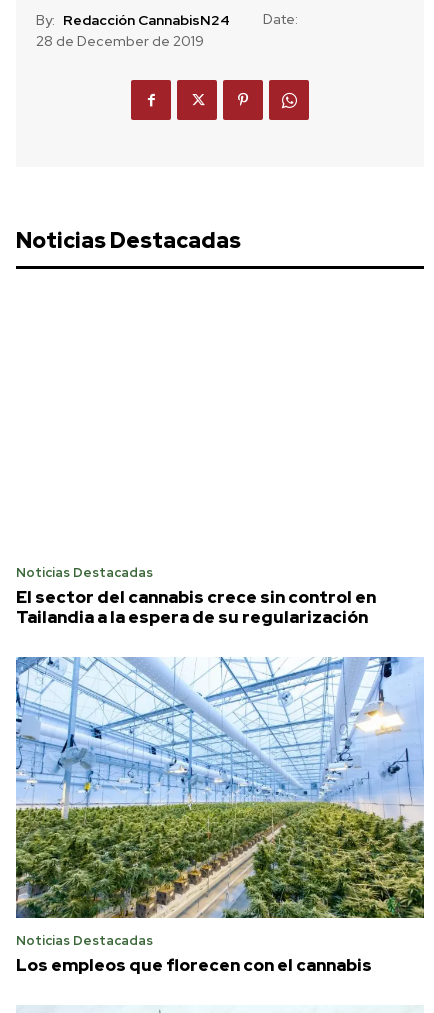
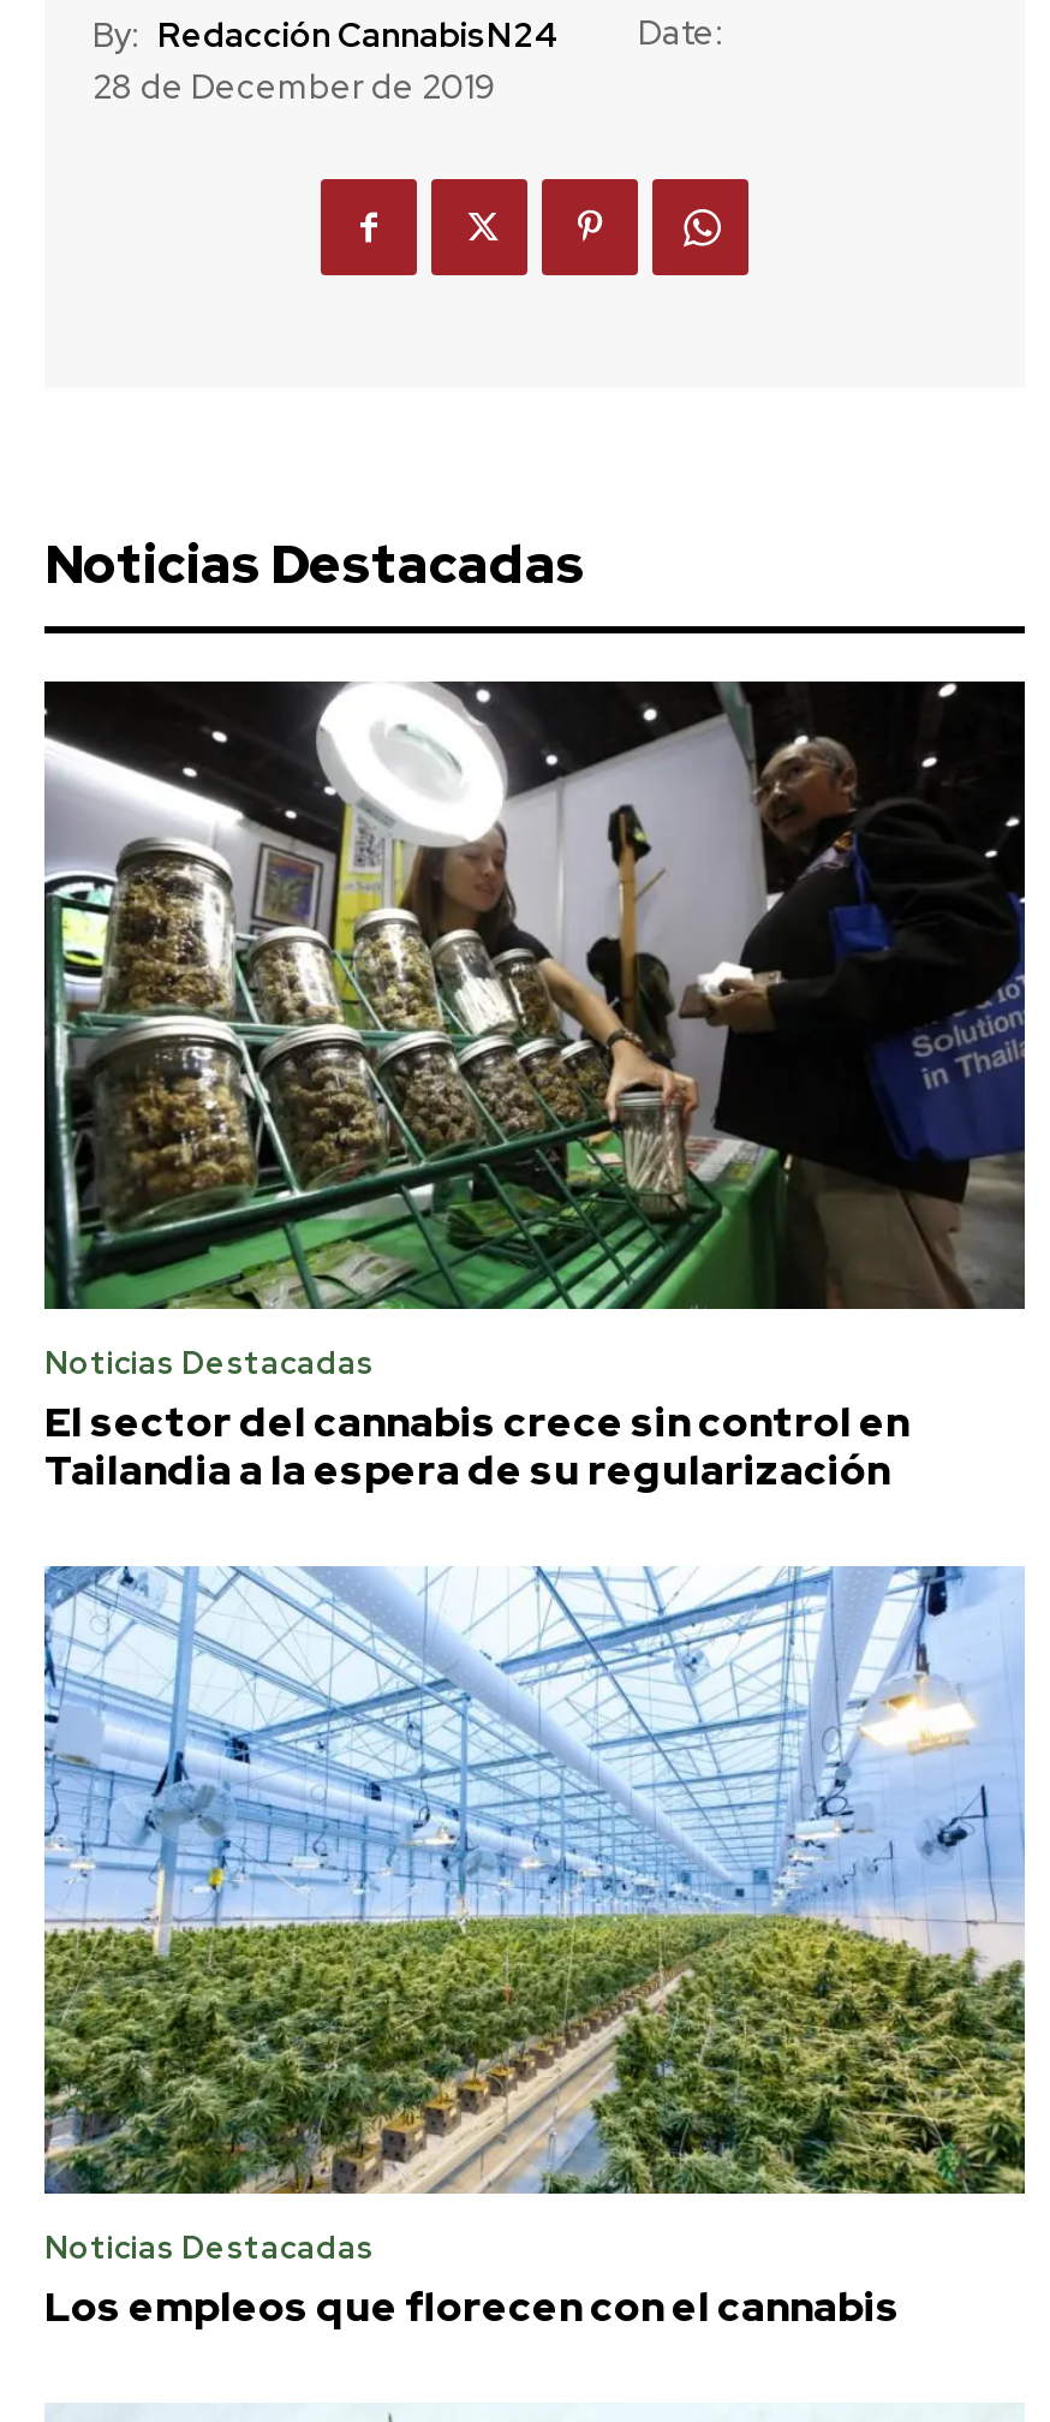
+ [image]
